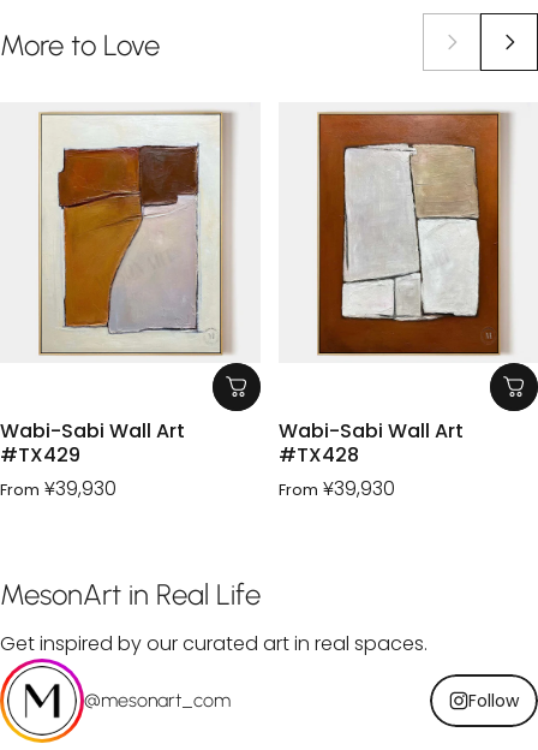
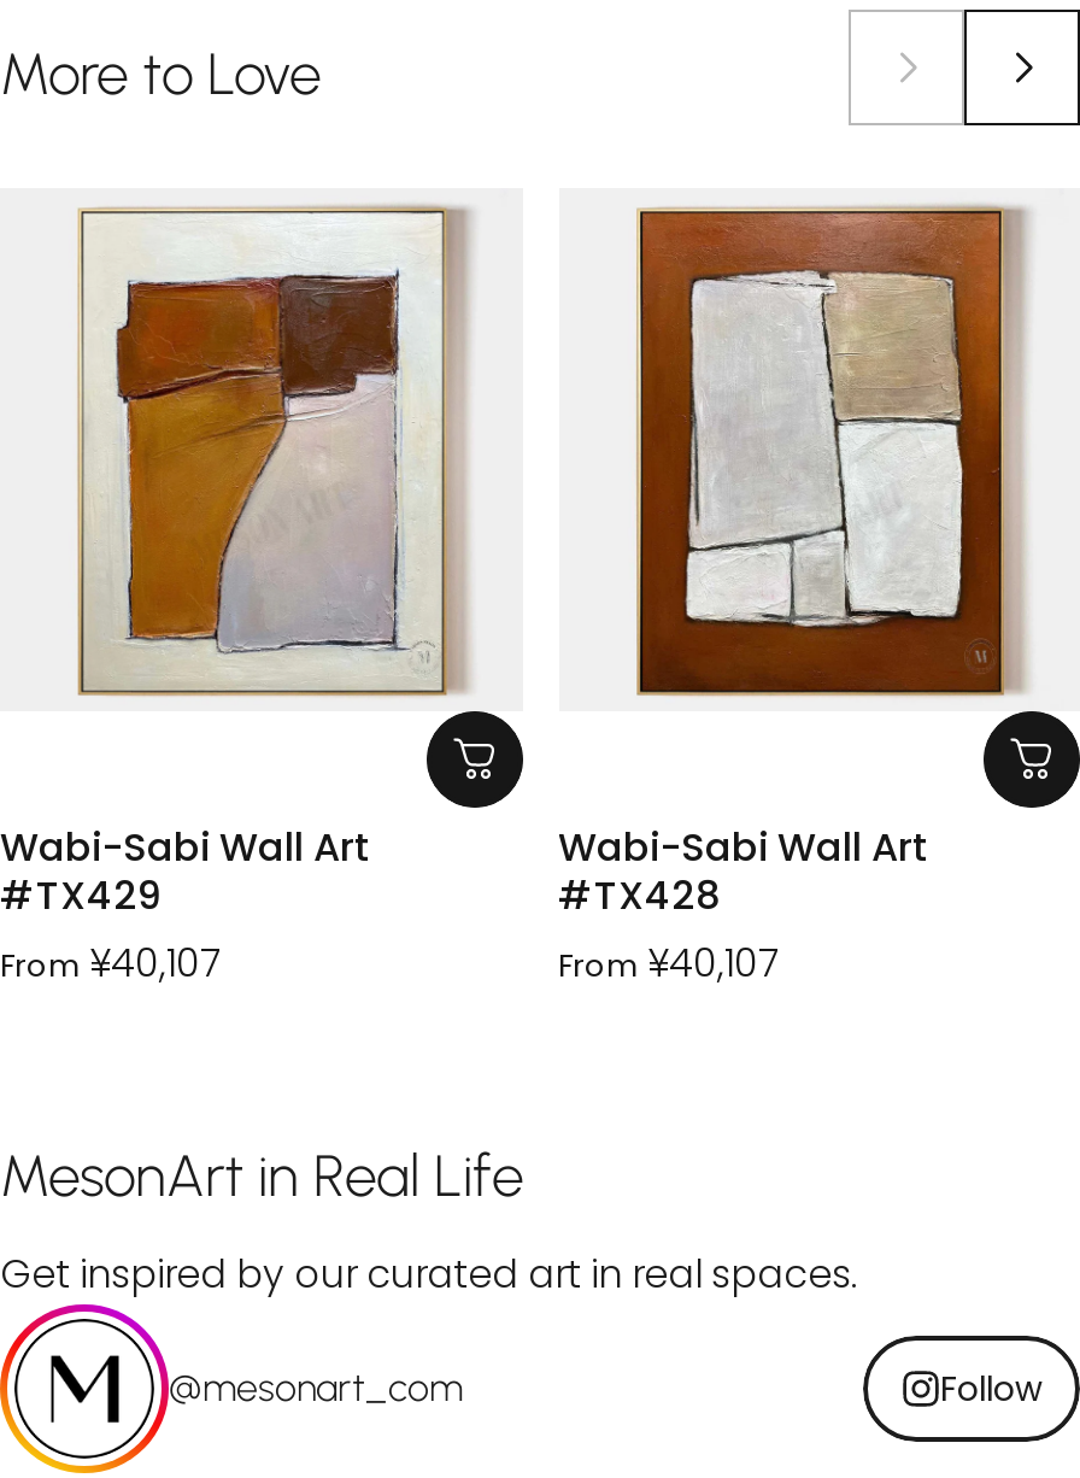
- From ¥39,930
+ From ¥40,107

- From ¥39,930
+ From ¥40,107
